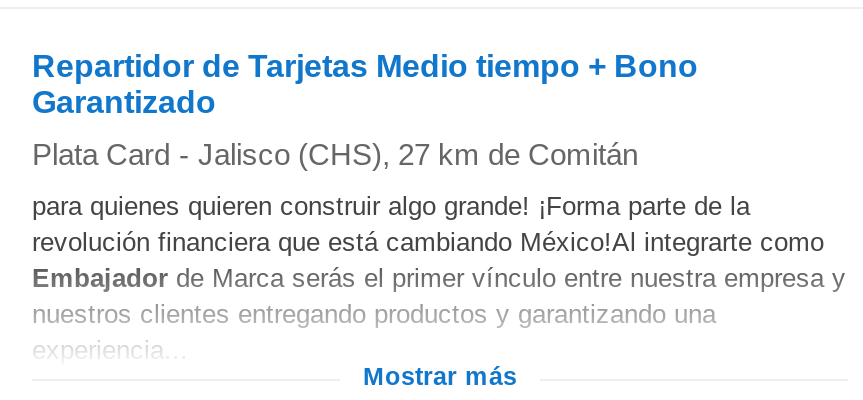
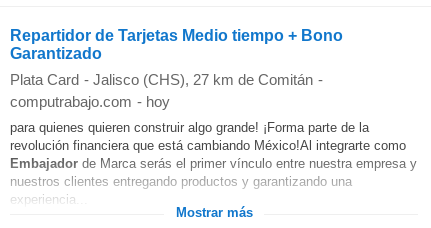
- Plata Card - Jalisco (CHS), 27 km de Comitán
+ Plata Card - Jalisco (CHS), 27 km de Comitán -
+ computrabajo.com - hoy
